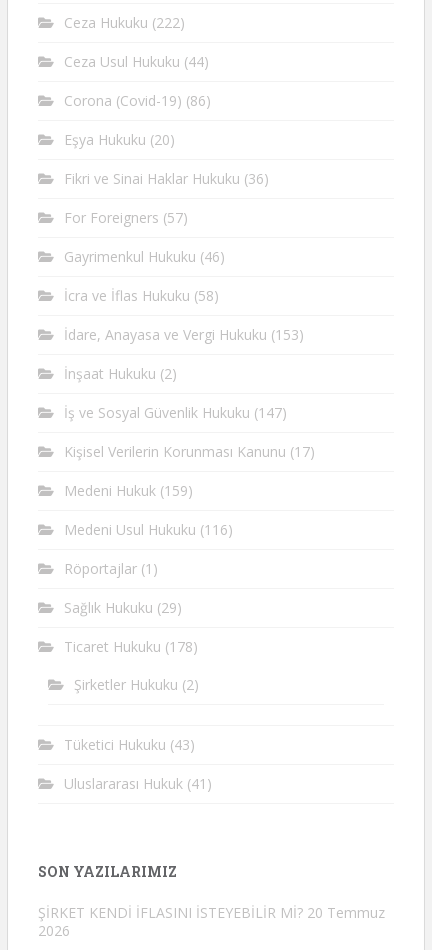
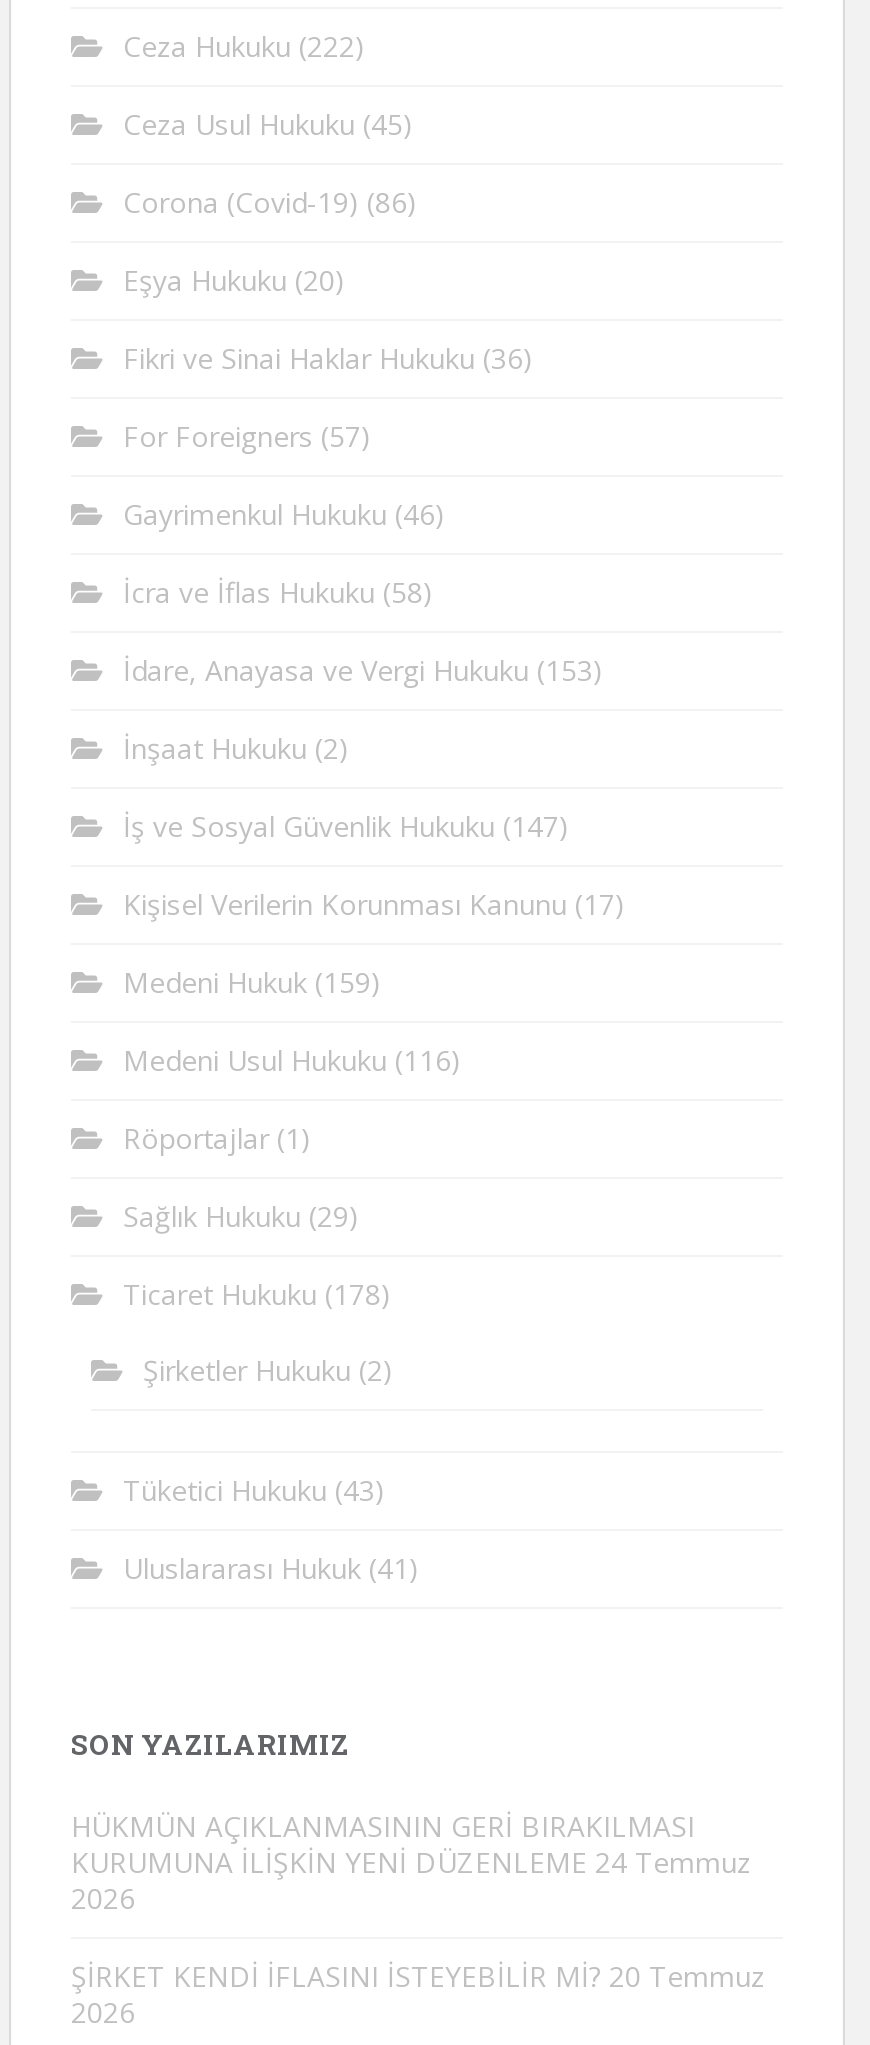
- Ceza Usul Hukuku (44)
+ Ceza Usul Hukuku (45)

+ HÜKMÜN AÇIKLANMASININ GERİ BIRAKILMASI
+ KURUMUNA İLİŞKİN YENİ DÜZENLEME 24 Temmuz
+ 2026
